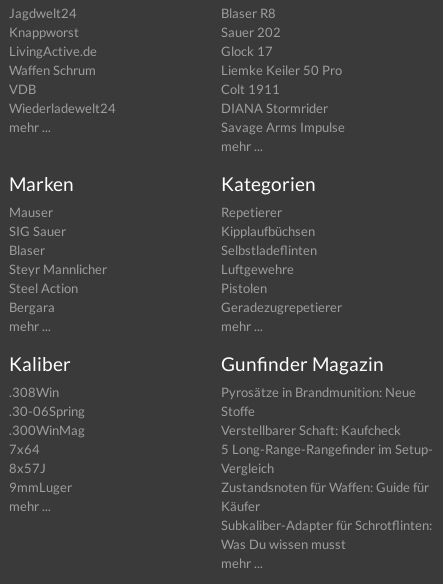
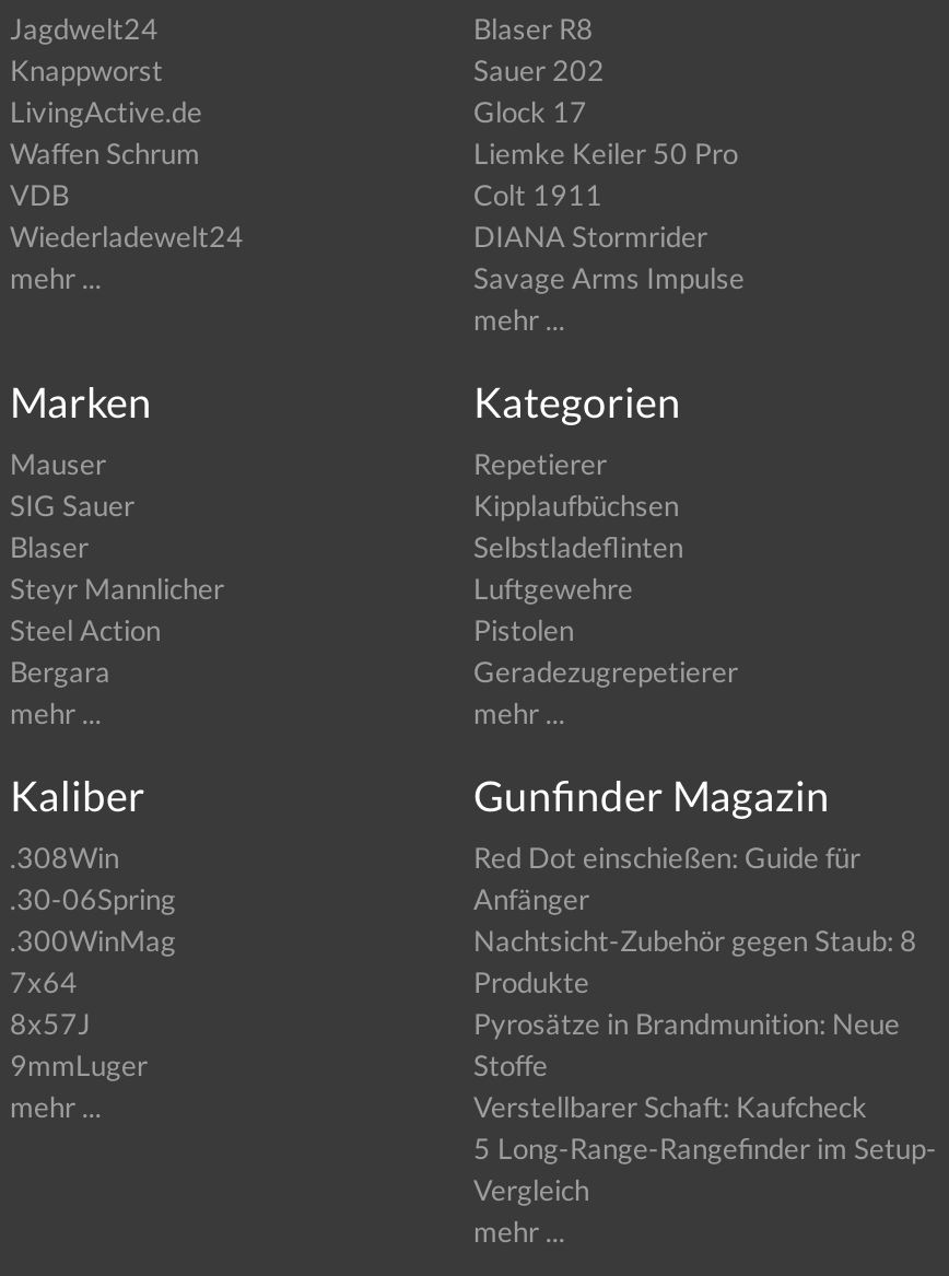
moved down: Pyrosätze in Brandmunition: Neue | Stoffe | Verstellbarer Schaft: Kaufcheck | 5 Long-Range-Rangefinder im Setup- | Vergleich

+ Red Dot einschießen: Guide für
+ Anfänger
+ Nachtsicht-Zubehör gegen Staub: 8
+ Produkte

- Zustandsnoten für Waffen: Guide für
- Käufer
- Subkaliber-Adapter für Schrotflinten:
- Was Du wissen musst
